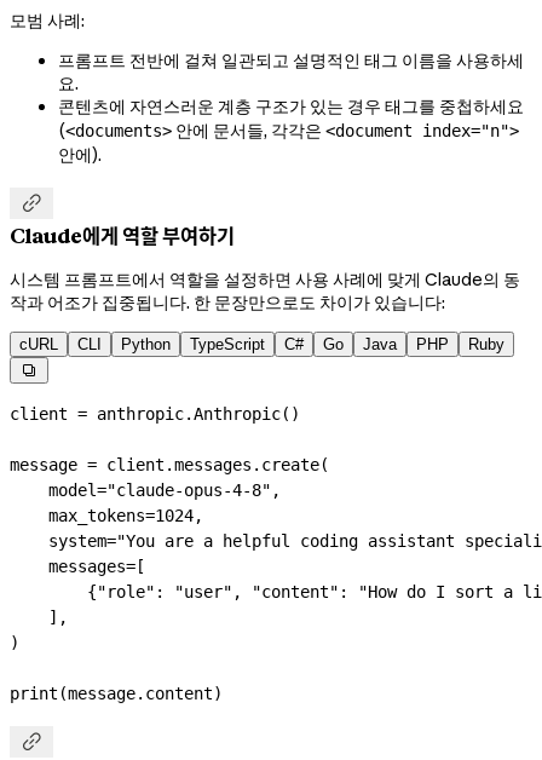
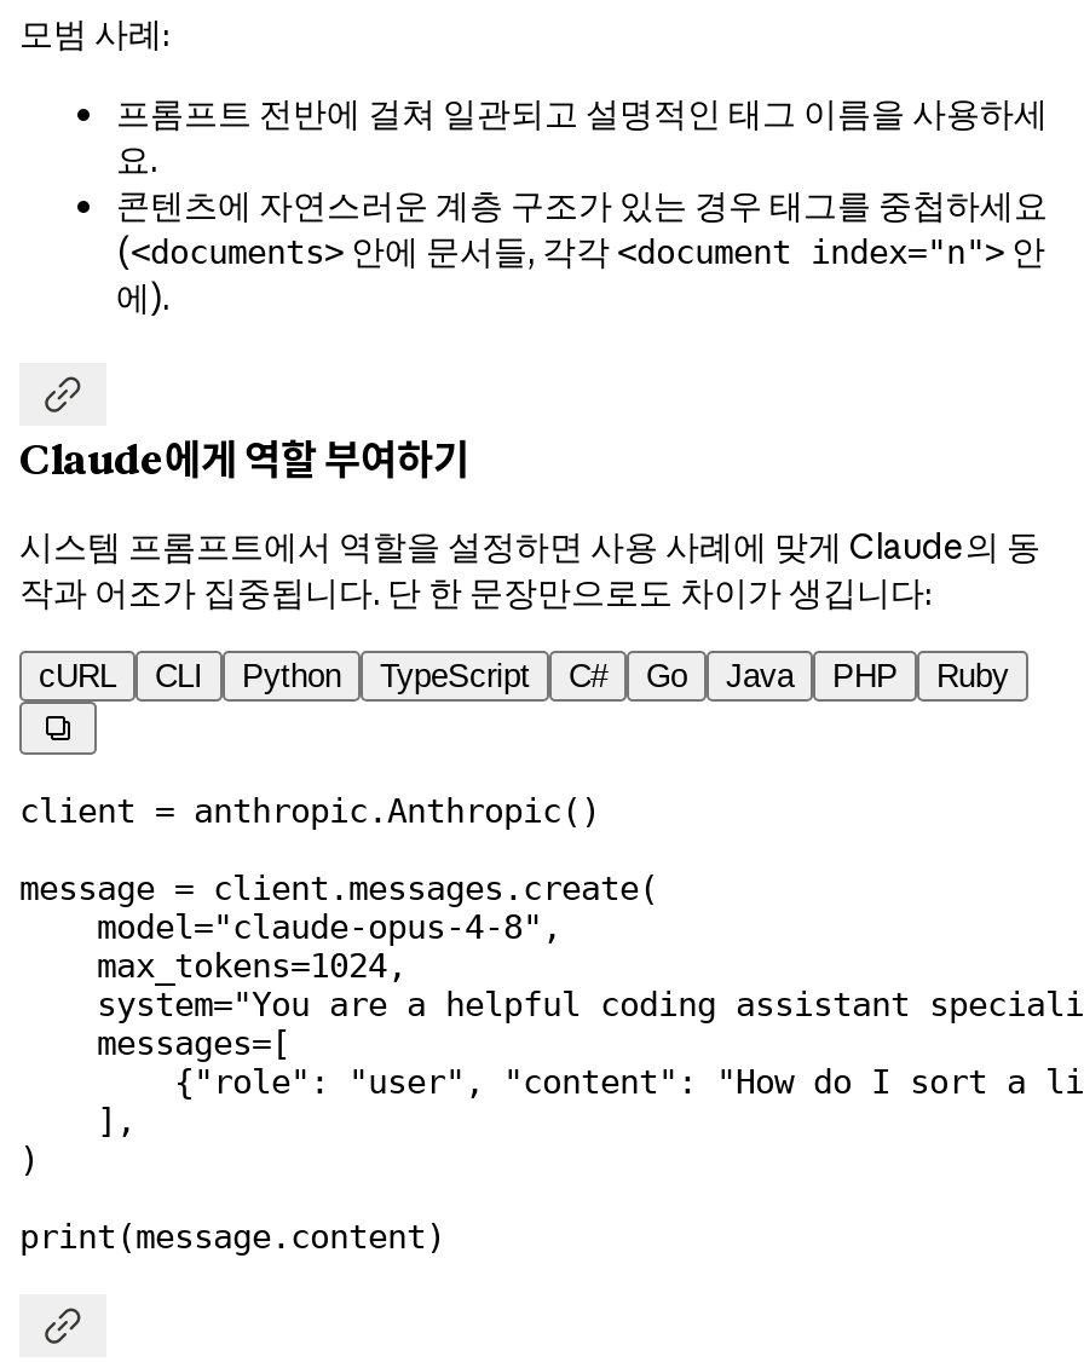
- (<documents> 안에 문서들, 각각은 <document index="n">
- 안에).
+ (<documents> 안에 문서들, 각각 <document index="n"> 안
+ 에).

- 작과 어조가 집중됩니다. 한 문장만으로도 차이가 있습니다:
+ 작과 어조가 집중됩니다. 단 한 문장만으로도 차이가 생깁니다:
